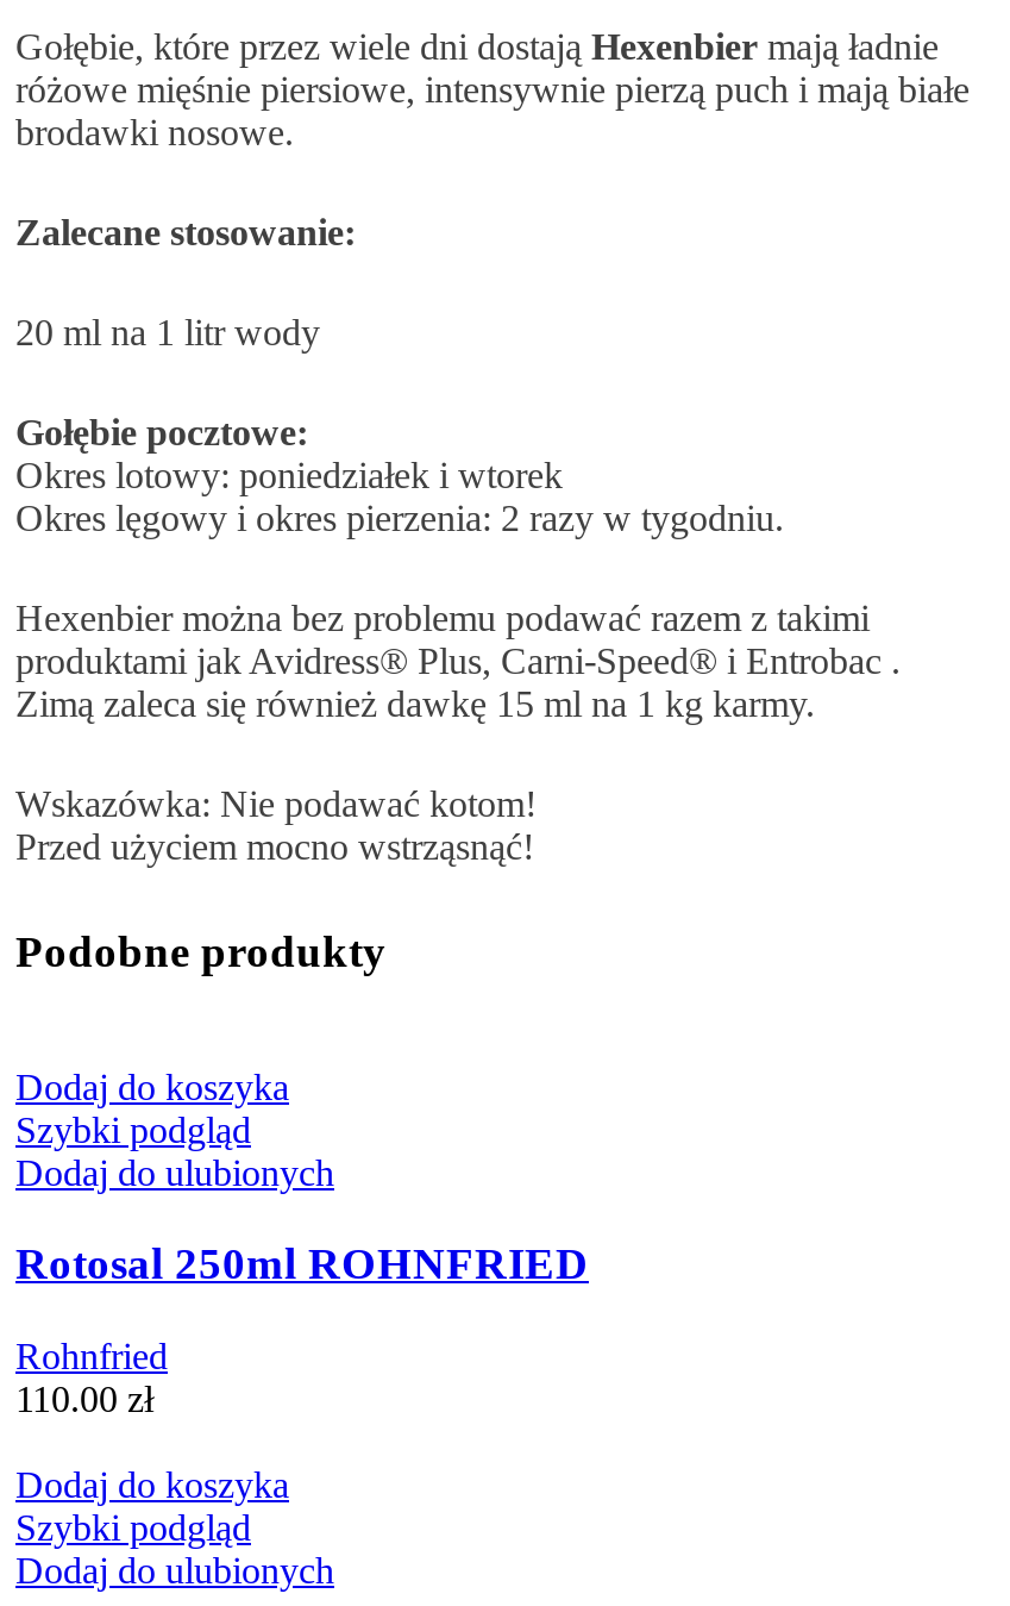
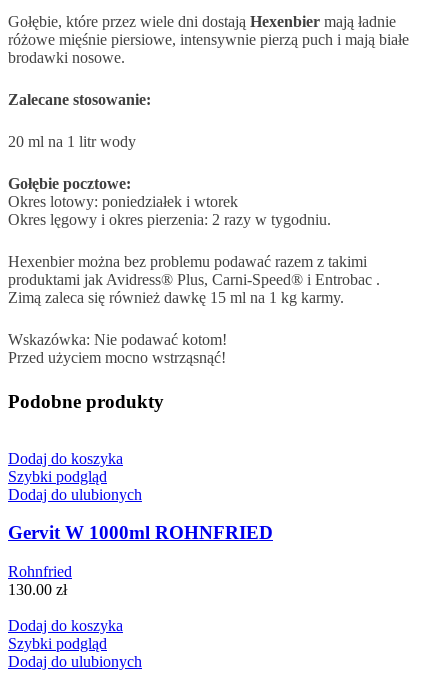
- Rotosal 250ml ROHNFRIED
+ Gervit W 1000ml ROHNFRIED

- 110.00 zł
+ 130.00 zł
